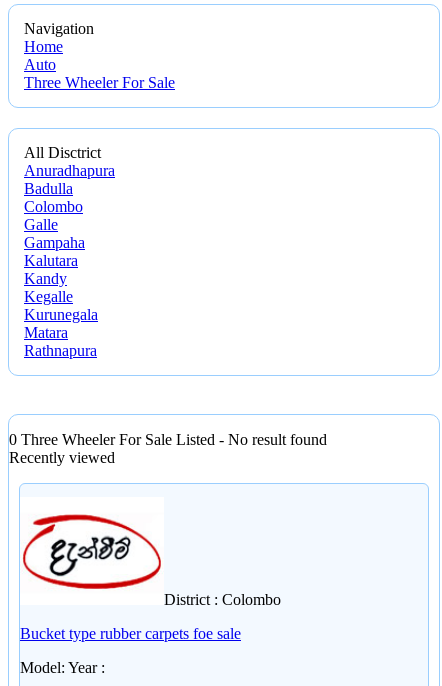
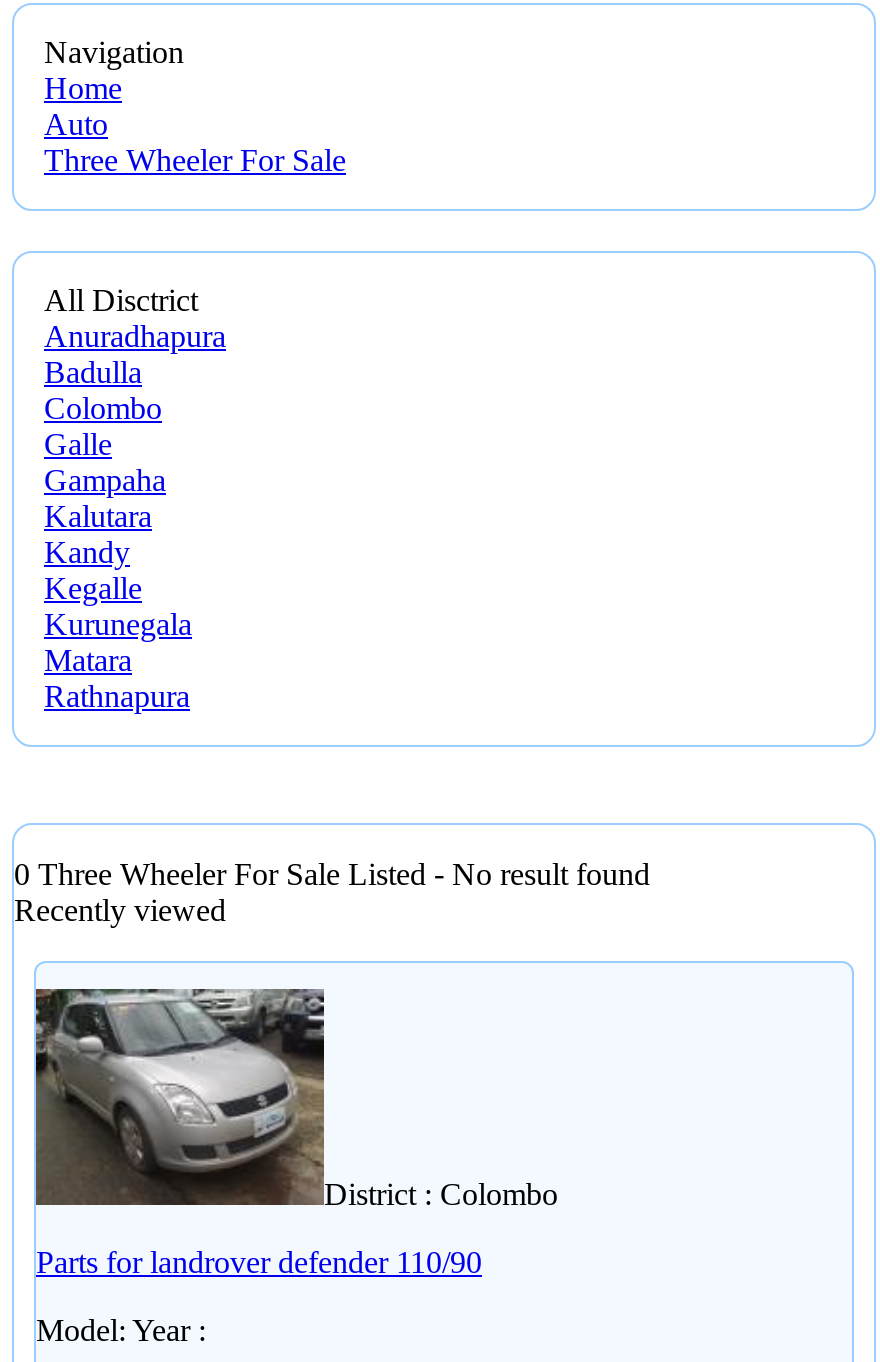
- [image]
- Bucket type rubber carpets foe sale
+ [image]
+ Parts for landrover defender 110/90
